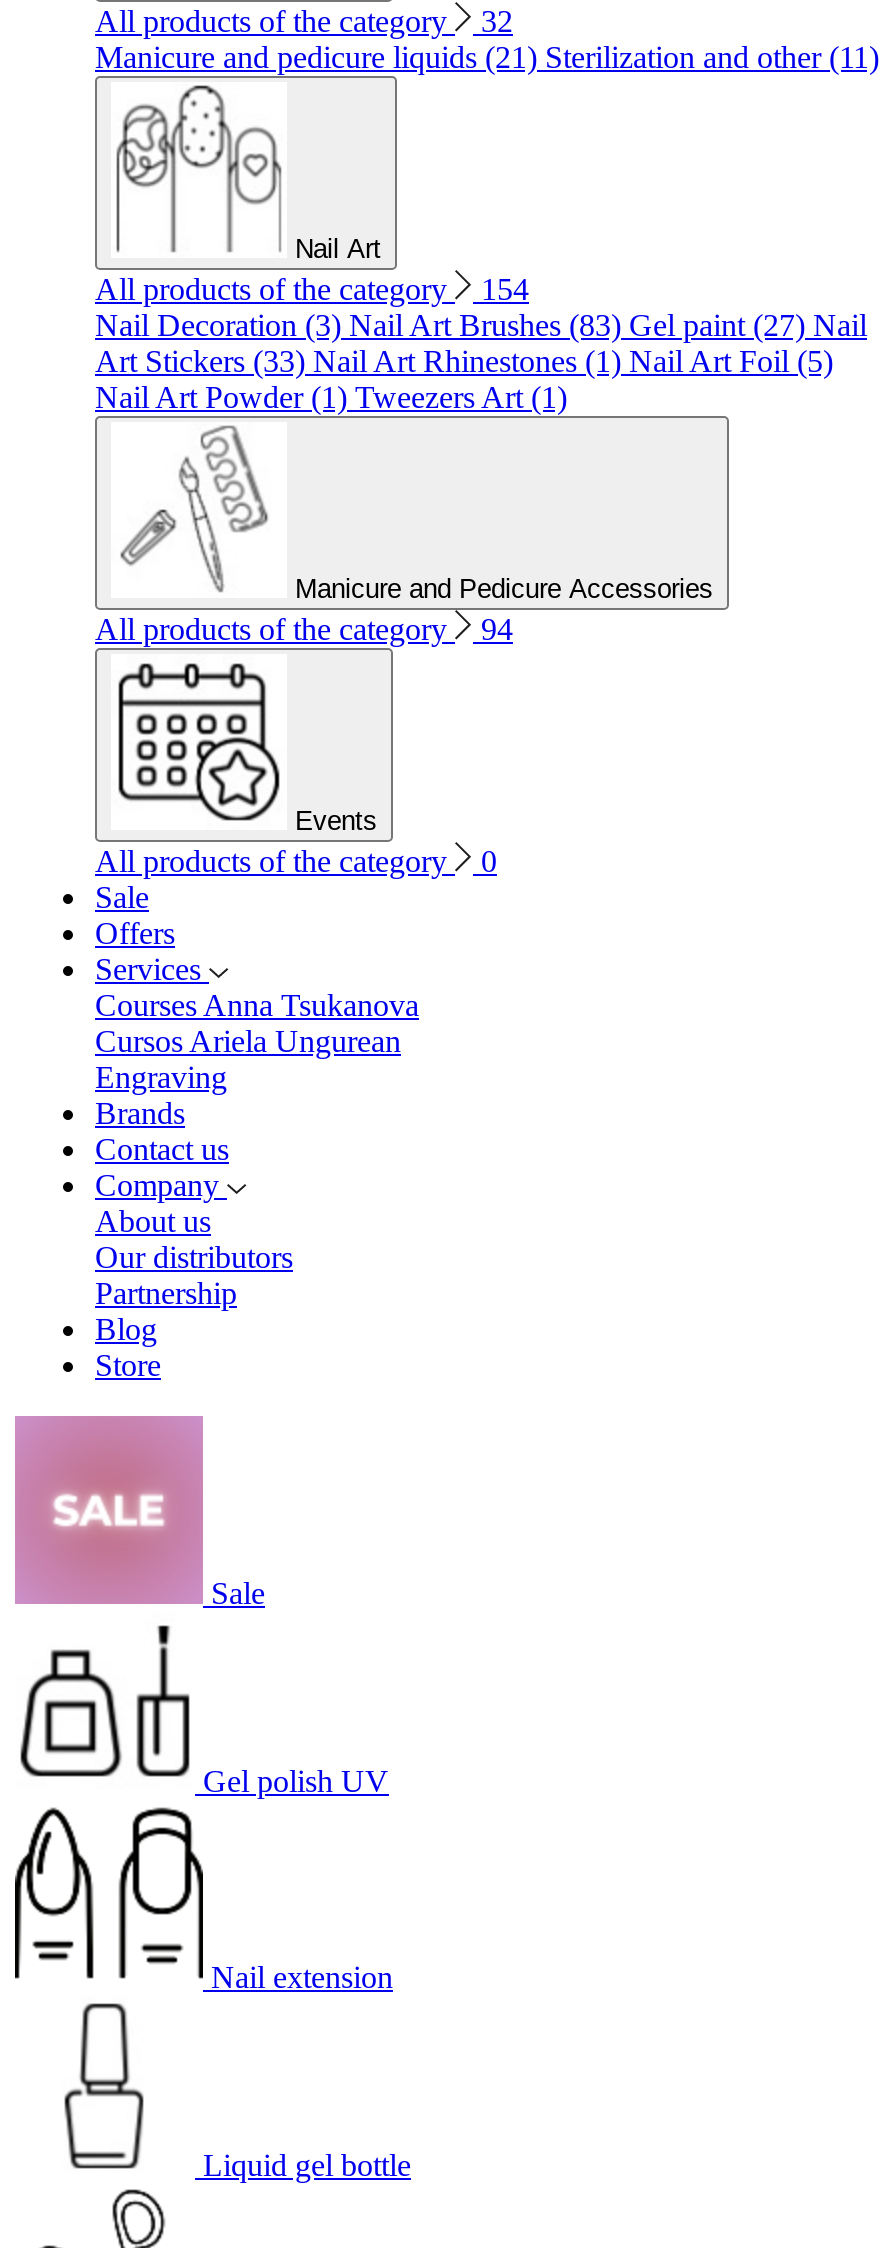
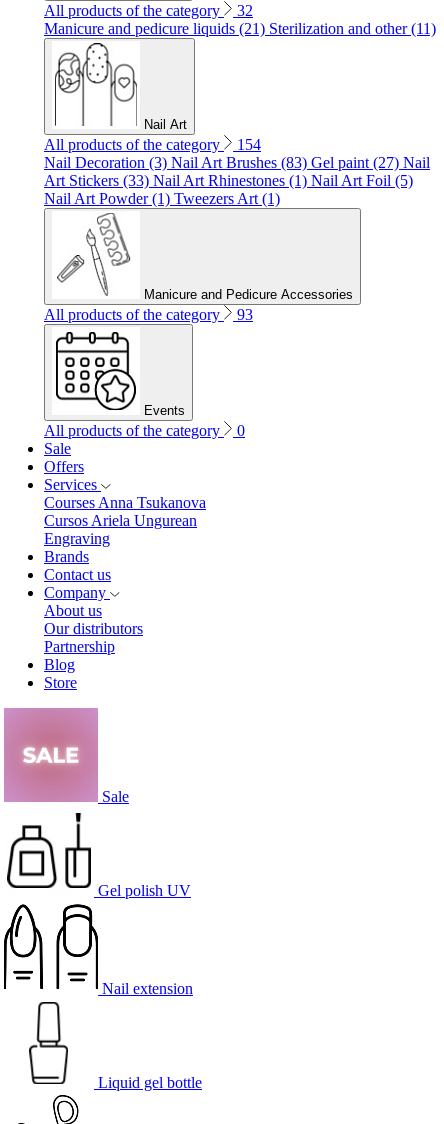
- All products of the category 94
+ All products of the category 93
